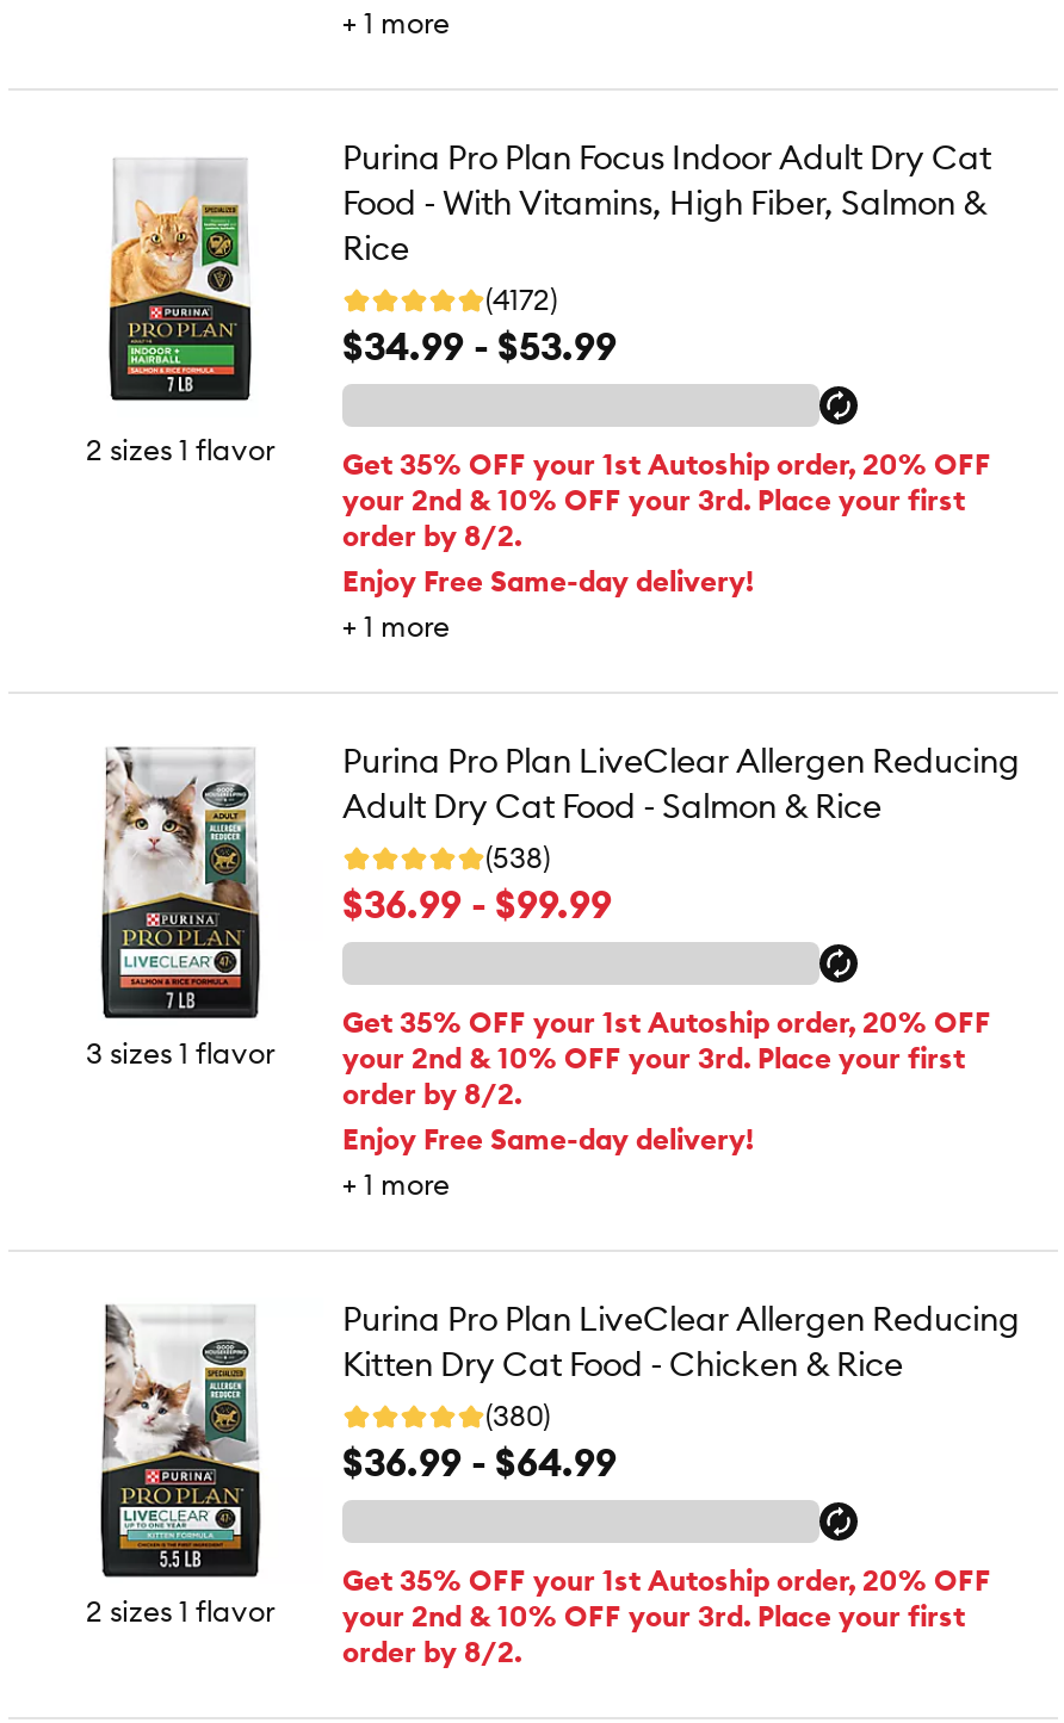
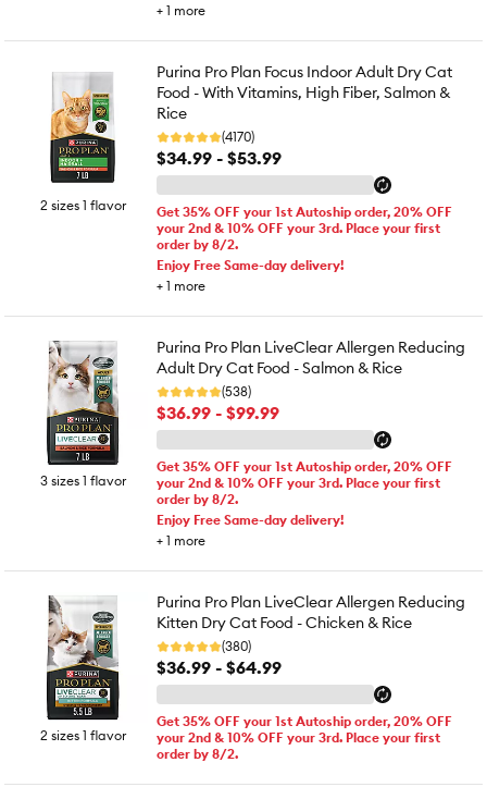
- (4172)
+ (4170)
